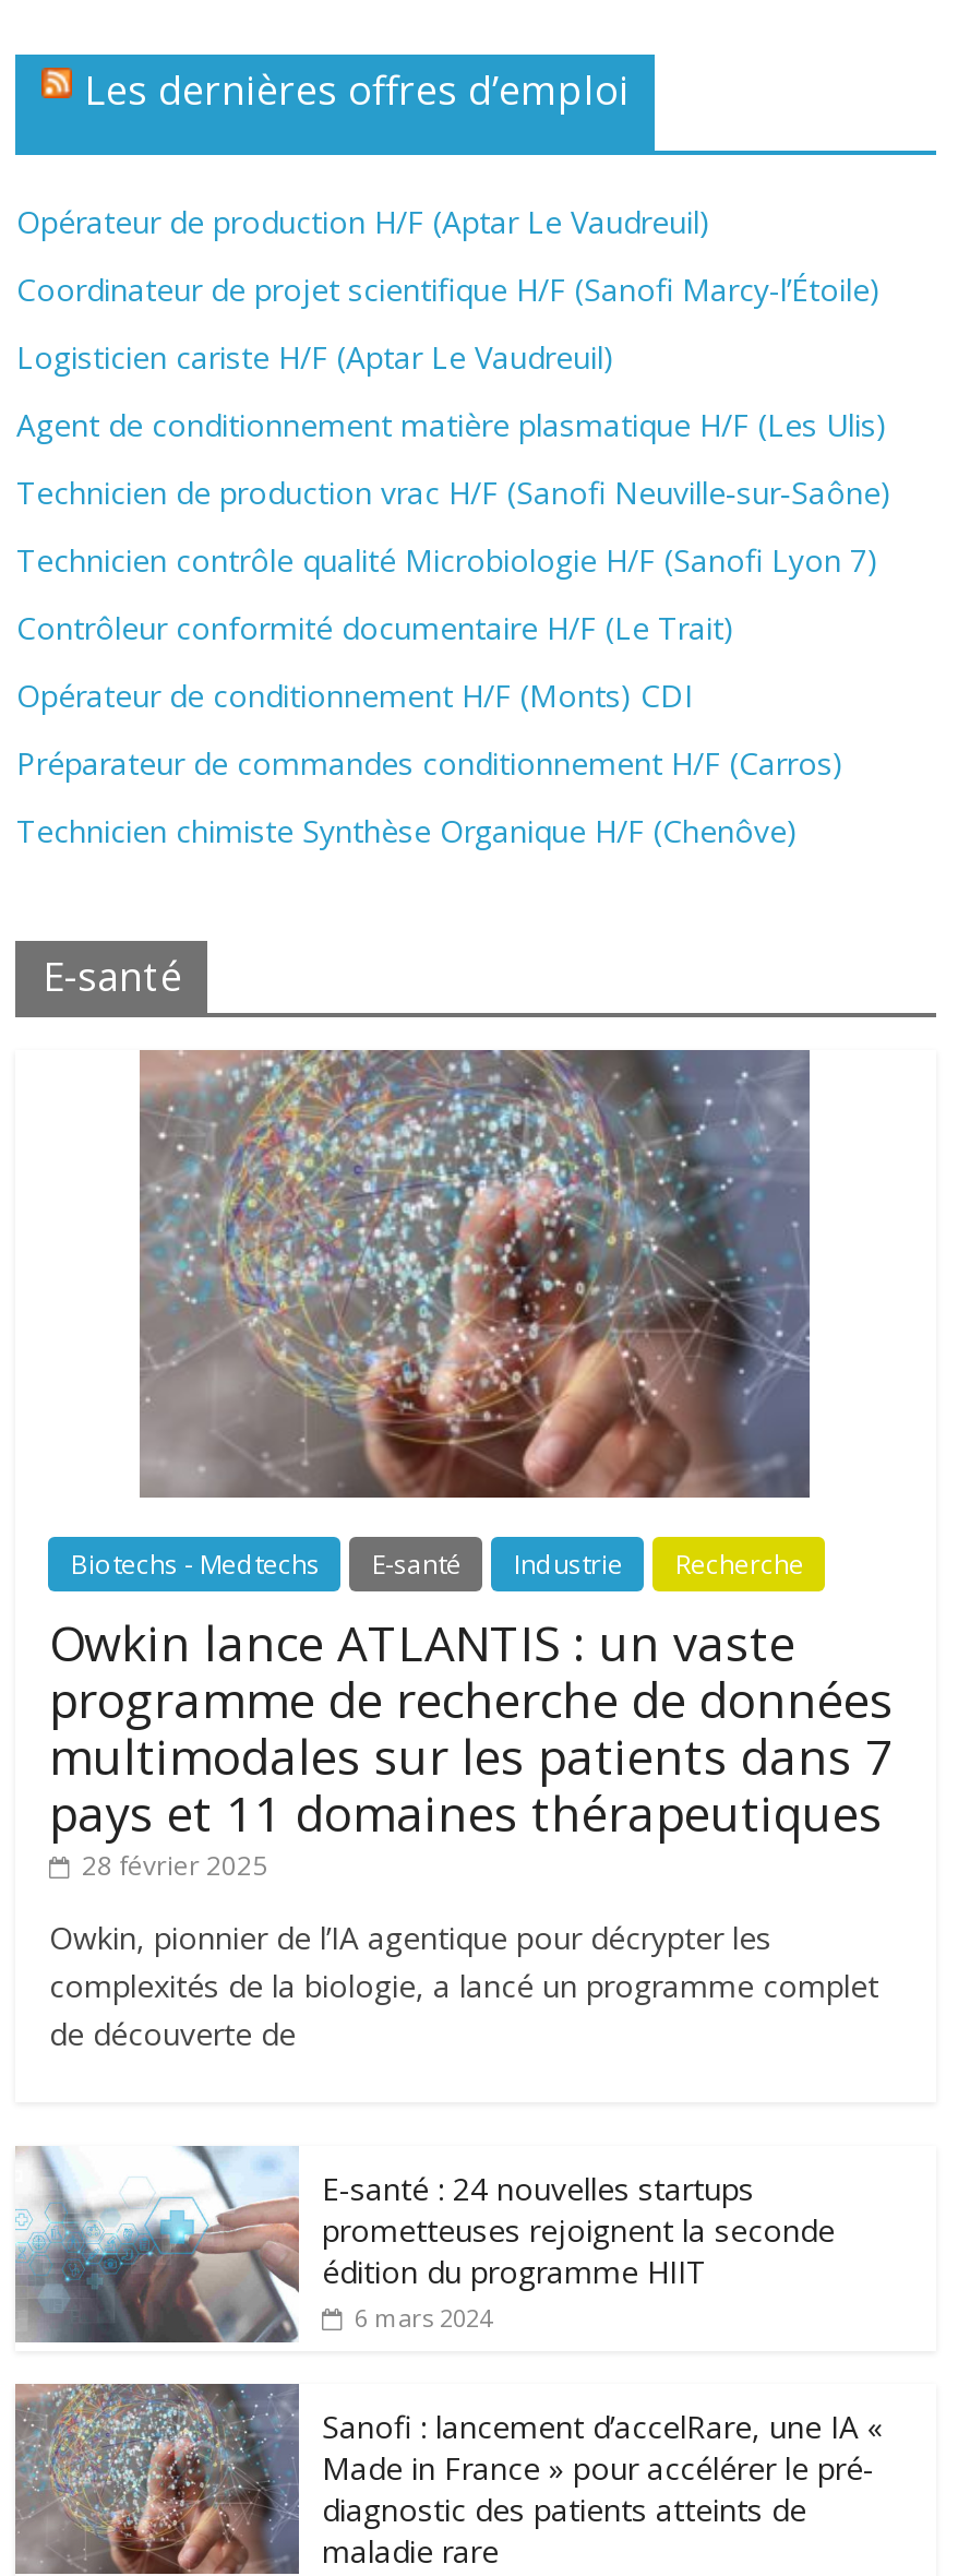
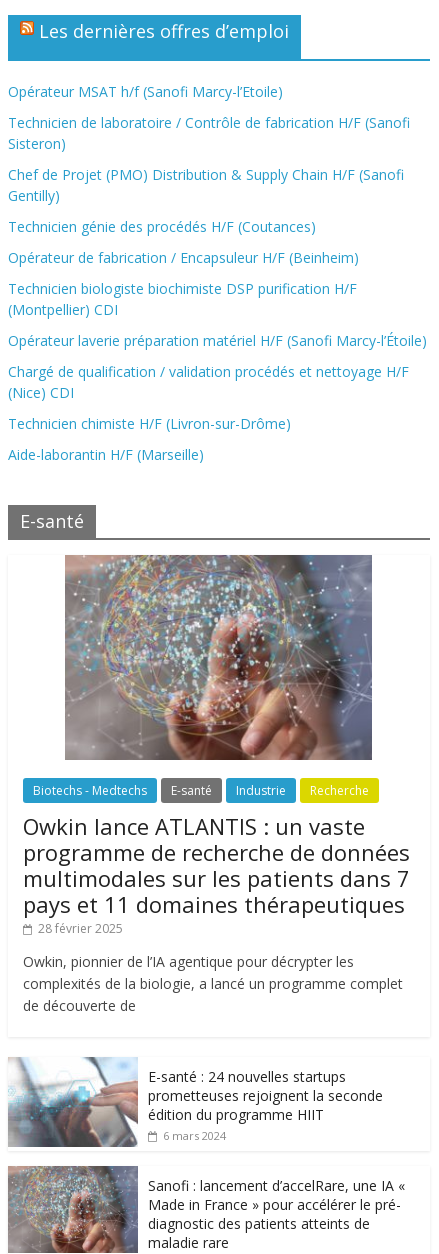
- Opérateur de production H/F (Aptar Le Vaudreuil)
+ Opérateur MSAT h/f (Sanofi Marcy-l’Etoile)

- Coordinateur de projet scientifique H/F (Sanofi Marcy-l’Étoile)
+ Technicien de laboratoire / Contrôle de fabrication H/F (Sanofi
+ Sisteron)

- Logisticien cariste H/F (Aptar Le Vaudreuil)
+ Chef de Projet (PMO) Distribution & Supply Chain H/F (Sanofi
+ Gentilly)

- Agent de conditionnement matière plasmatique H/F (Les Ulis)
+ Technicien génie des procédés H/F (Coutances)

- Technicien de production vrac H/F (Sanofi Neuville‑sur‑Saône)
+ Opérateur de fabrication / Encapsuleur H/F (Beinheim)

- Technicien contrôle qualité Microbiologie H/F (Sanofi Lyon 7)
+ Technicien biologiste biochimiste DSP purification H/F
+ (Montpellier) CDI

- Contrôleur conformité documentaire H/F (Le Trait)
+ Opérateur laverie préparation matériel H/F (Sanofi Marcy-l’Étoile)

- Opérateur de conditionnement H/F (Monts) CDI
+ Chargé de qualification / validation procédés et nettoyage H/F
+ (Nice) CDI

- Préparateur de commandes conditionnement H/F (Carros)
+ Technicien chimiste H/F (Livron-sur-Drôme)

- Technicien chimiste Synthèse Organique H/F (Chenôve)
+ Aide-laborantin H/F (Marseille)
